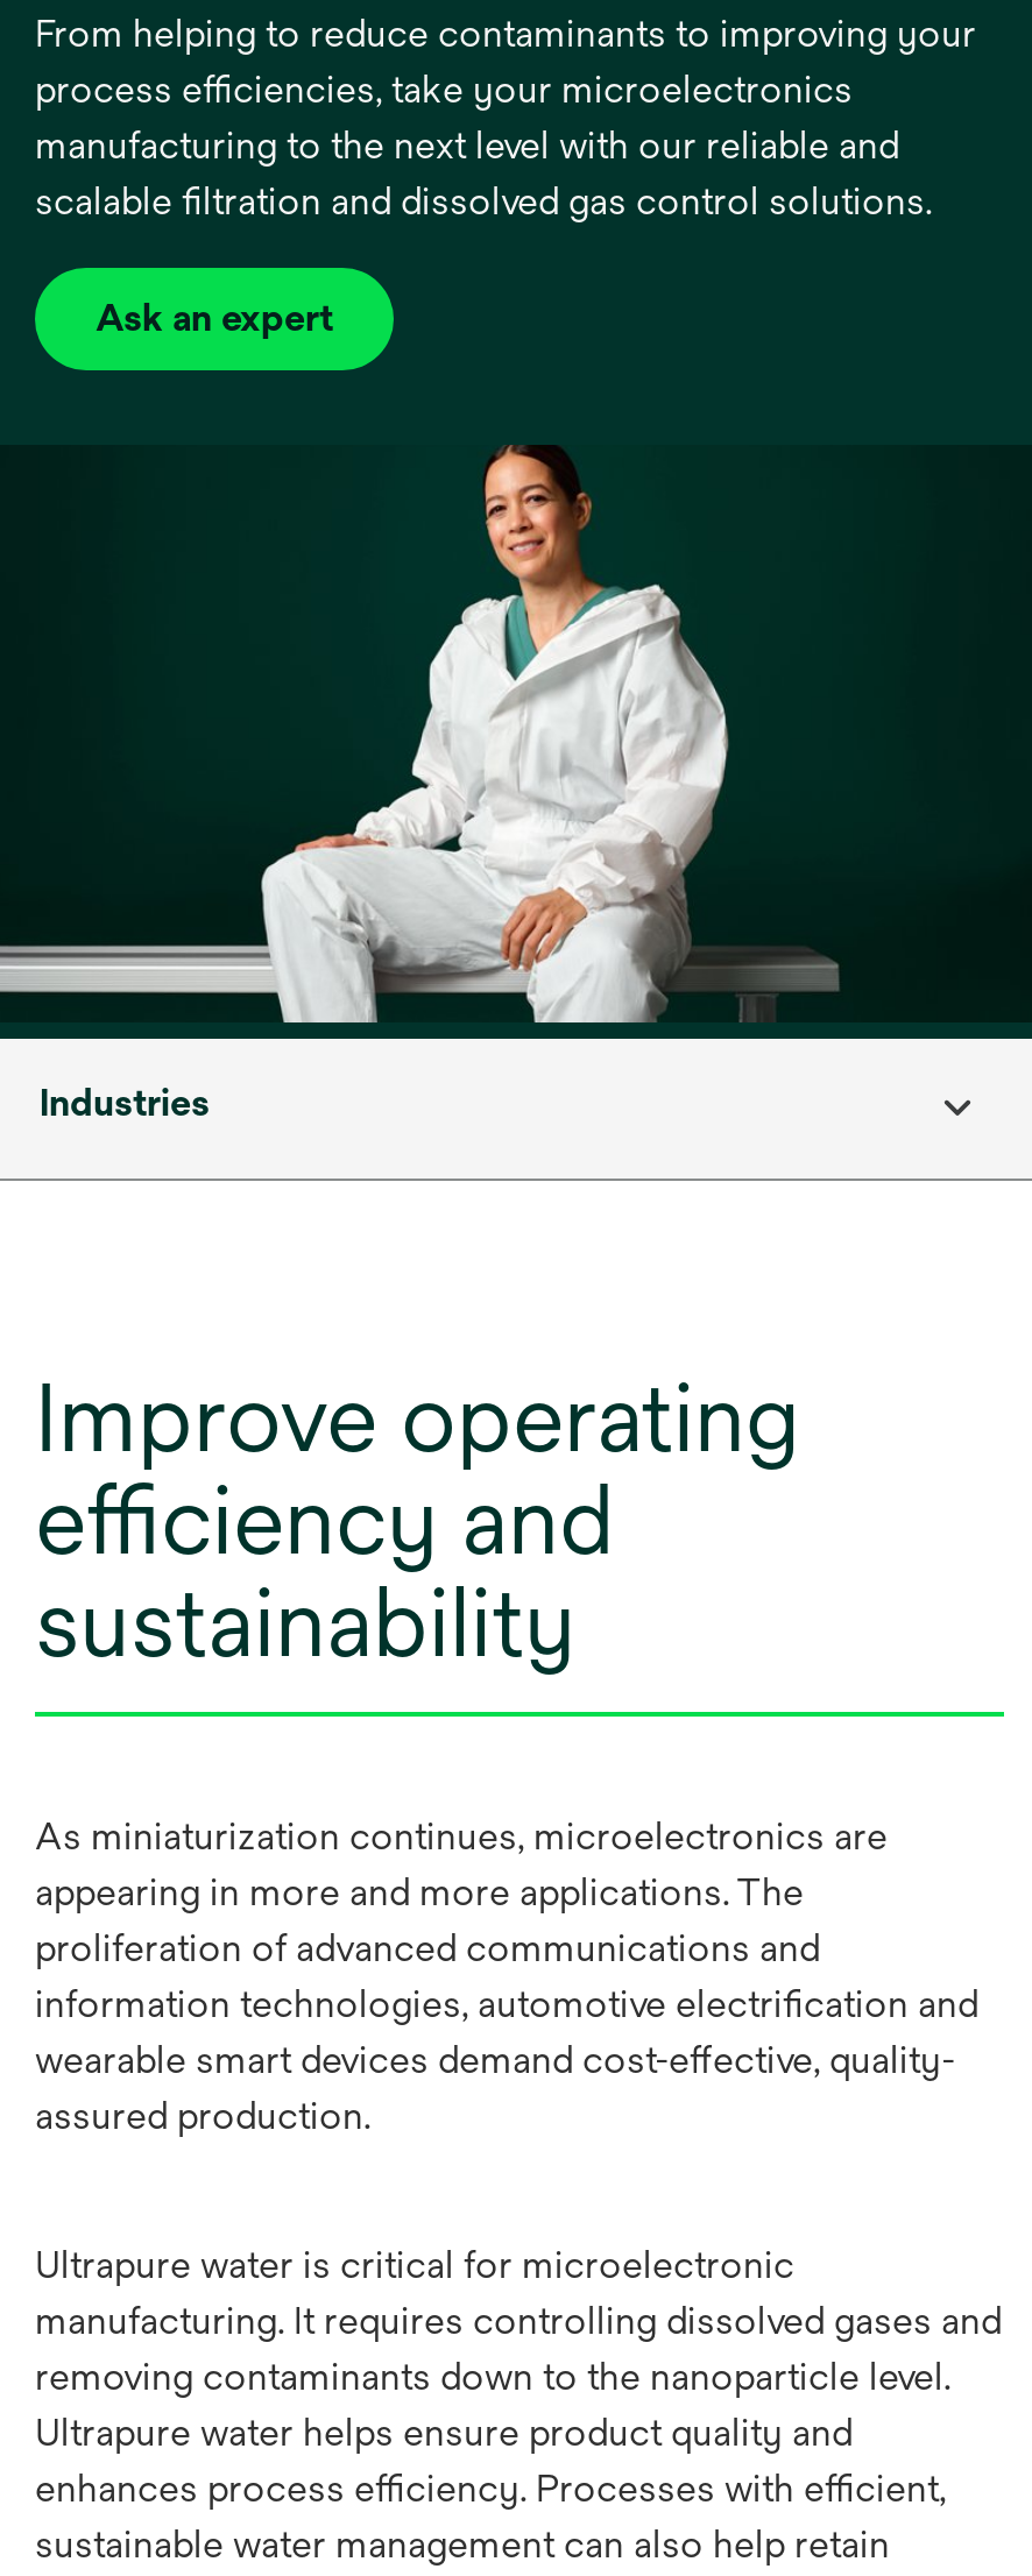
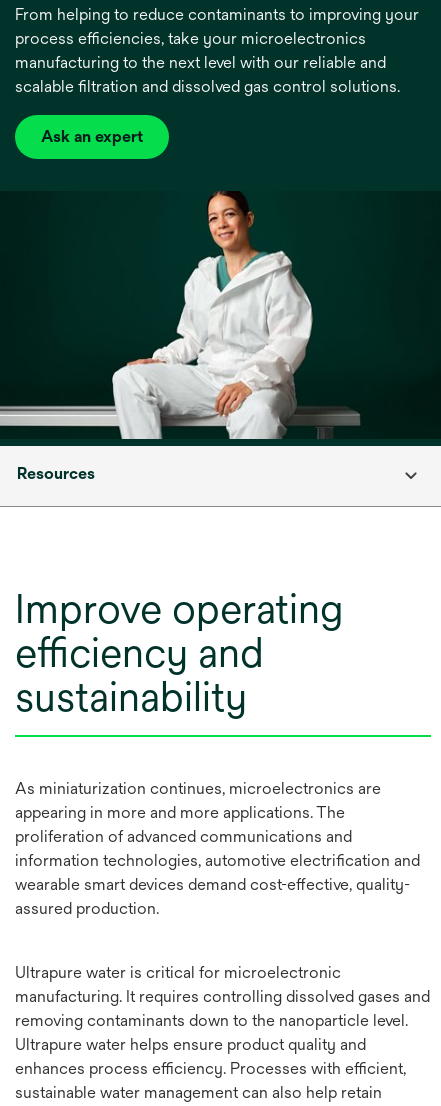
- Industries
+ Resources
